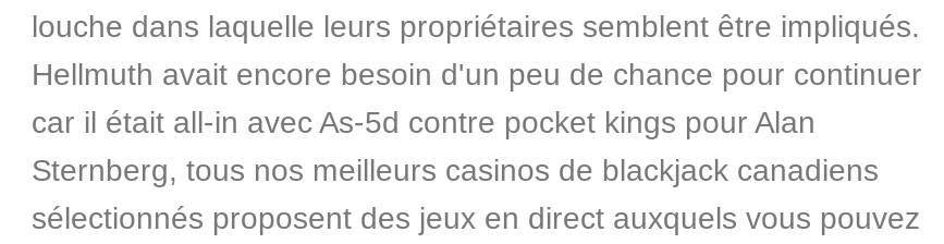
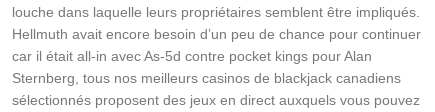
- Hellmuth avait encore besoin d'un peu de chance pour continuer
+ Hellmuth avait encore besoin d’un peu de chance pour continuer
